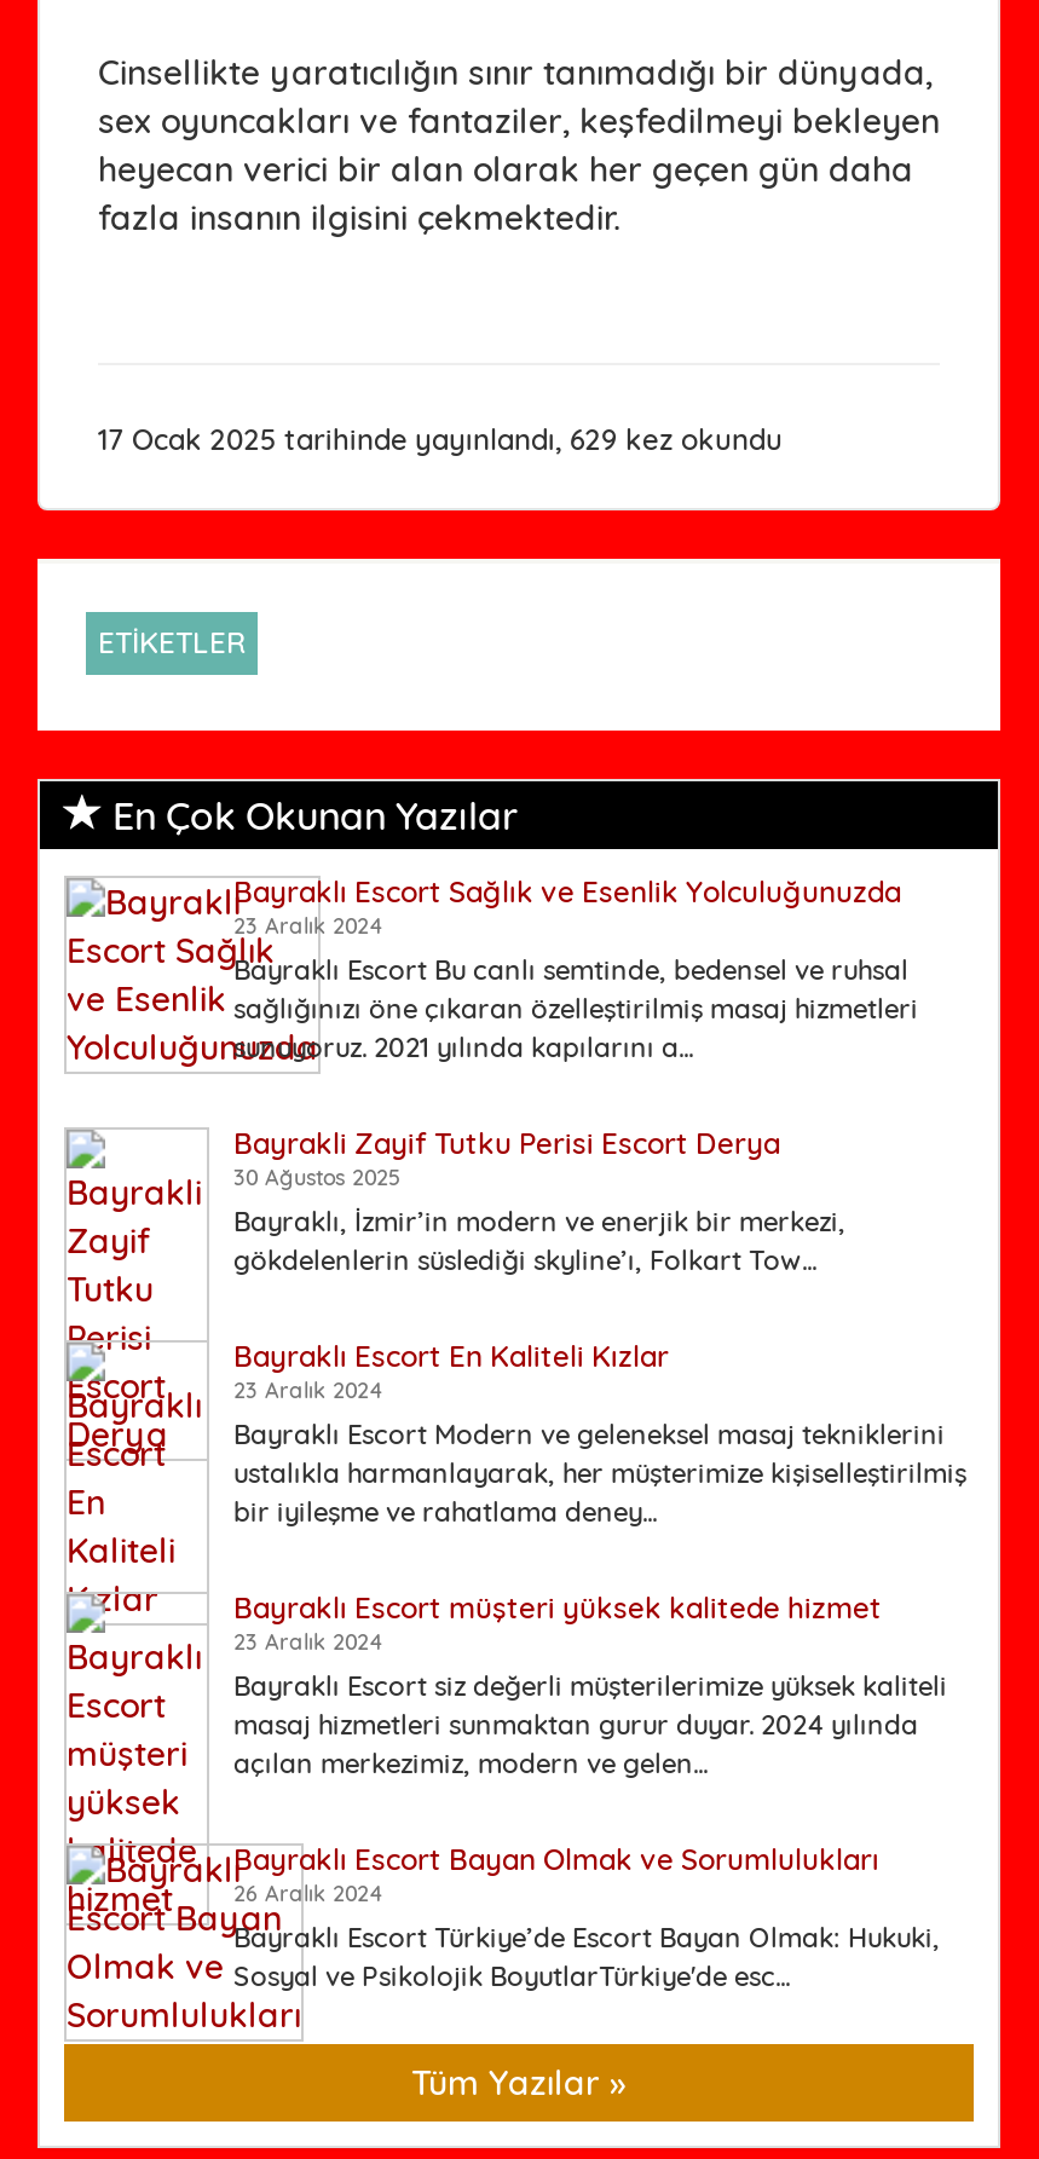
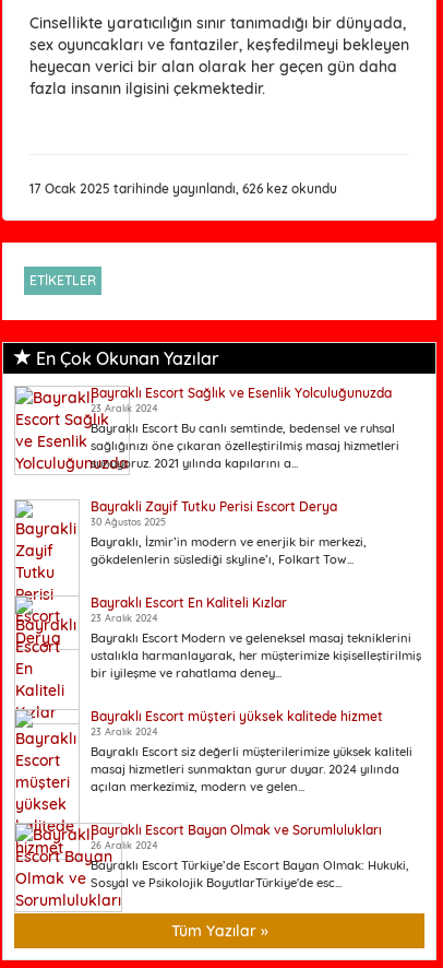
- 17 Ocak 2025 tarihinde yayınlandı, 629 kez okundu
+ 17 Ocak 2025 tarihinde yayınlandı, 626 kez okundu
